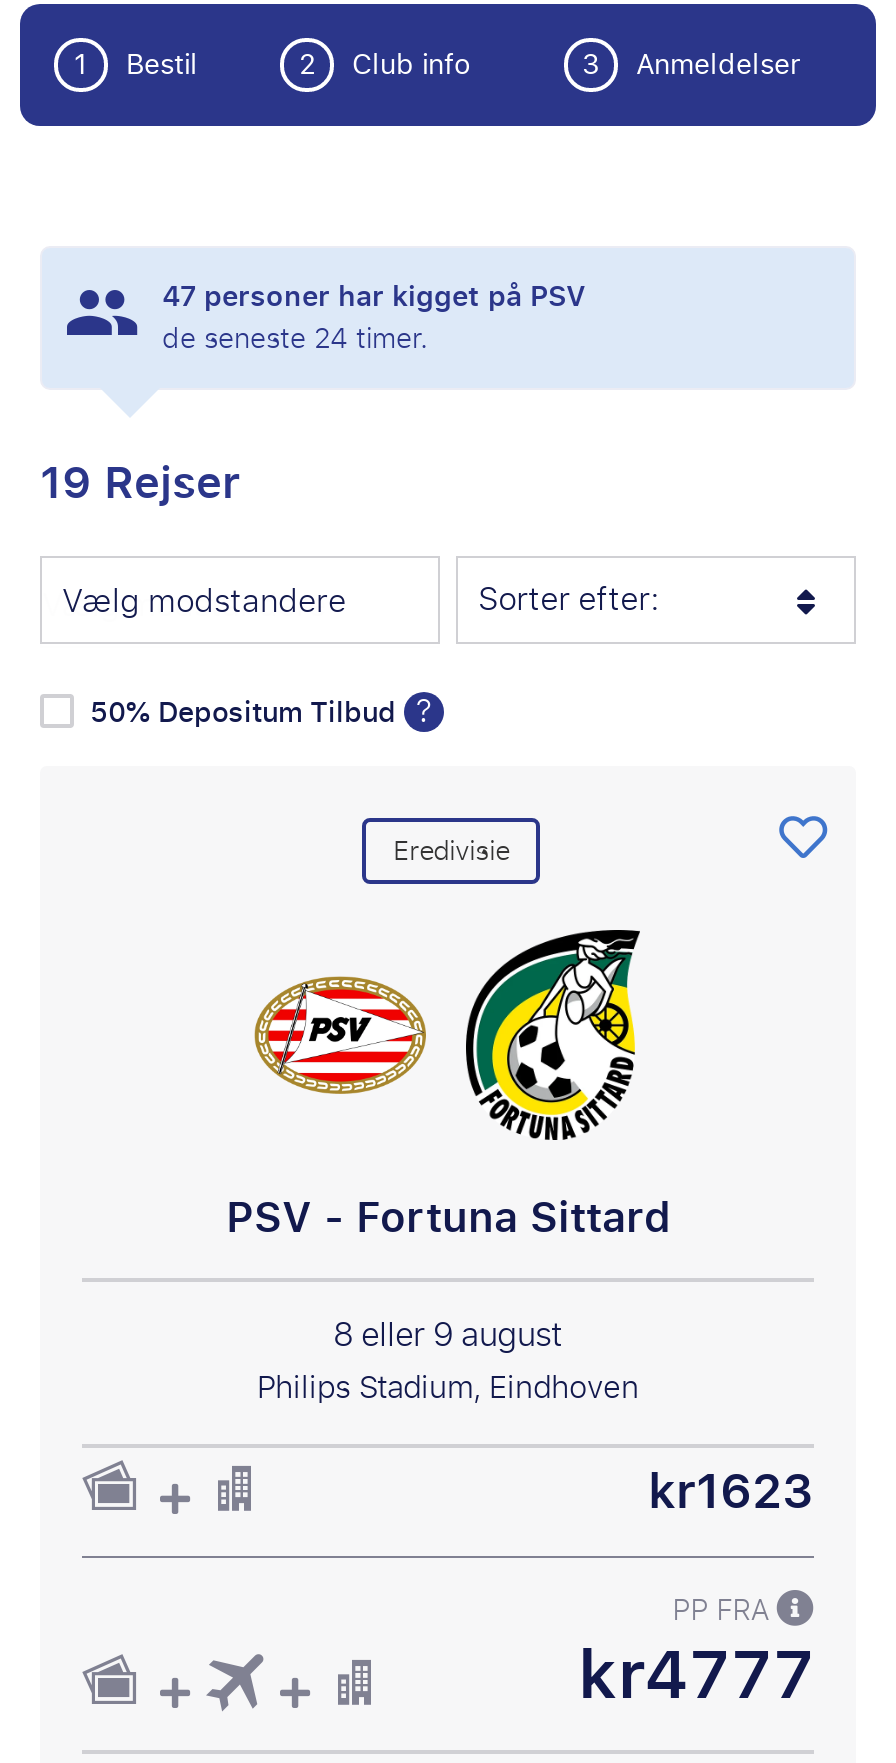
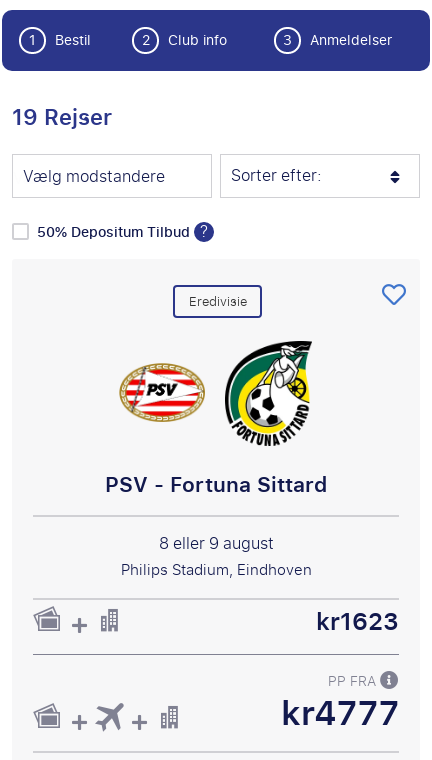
- 47 personer har kigget på PSV
- de seneste 24 timer.
